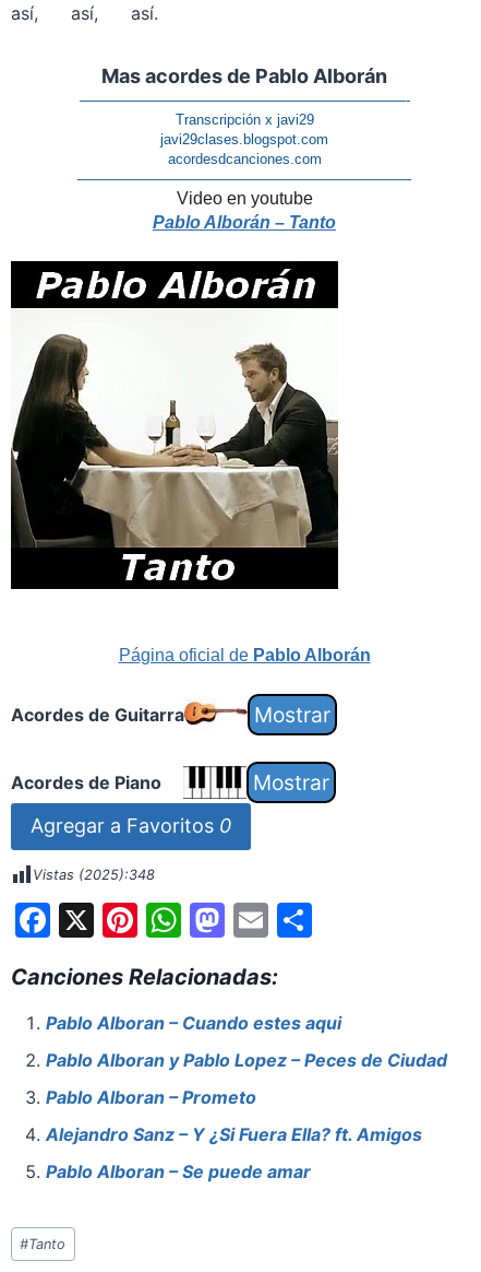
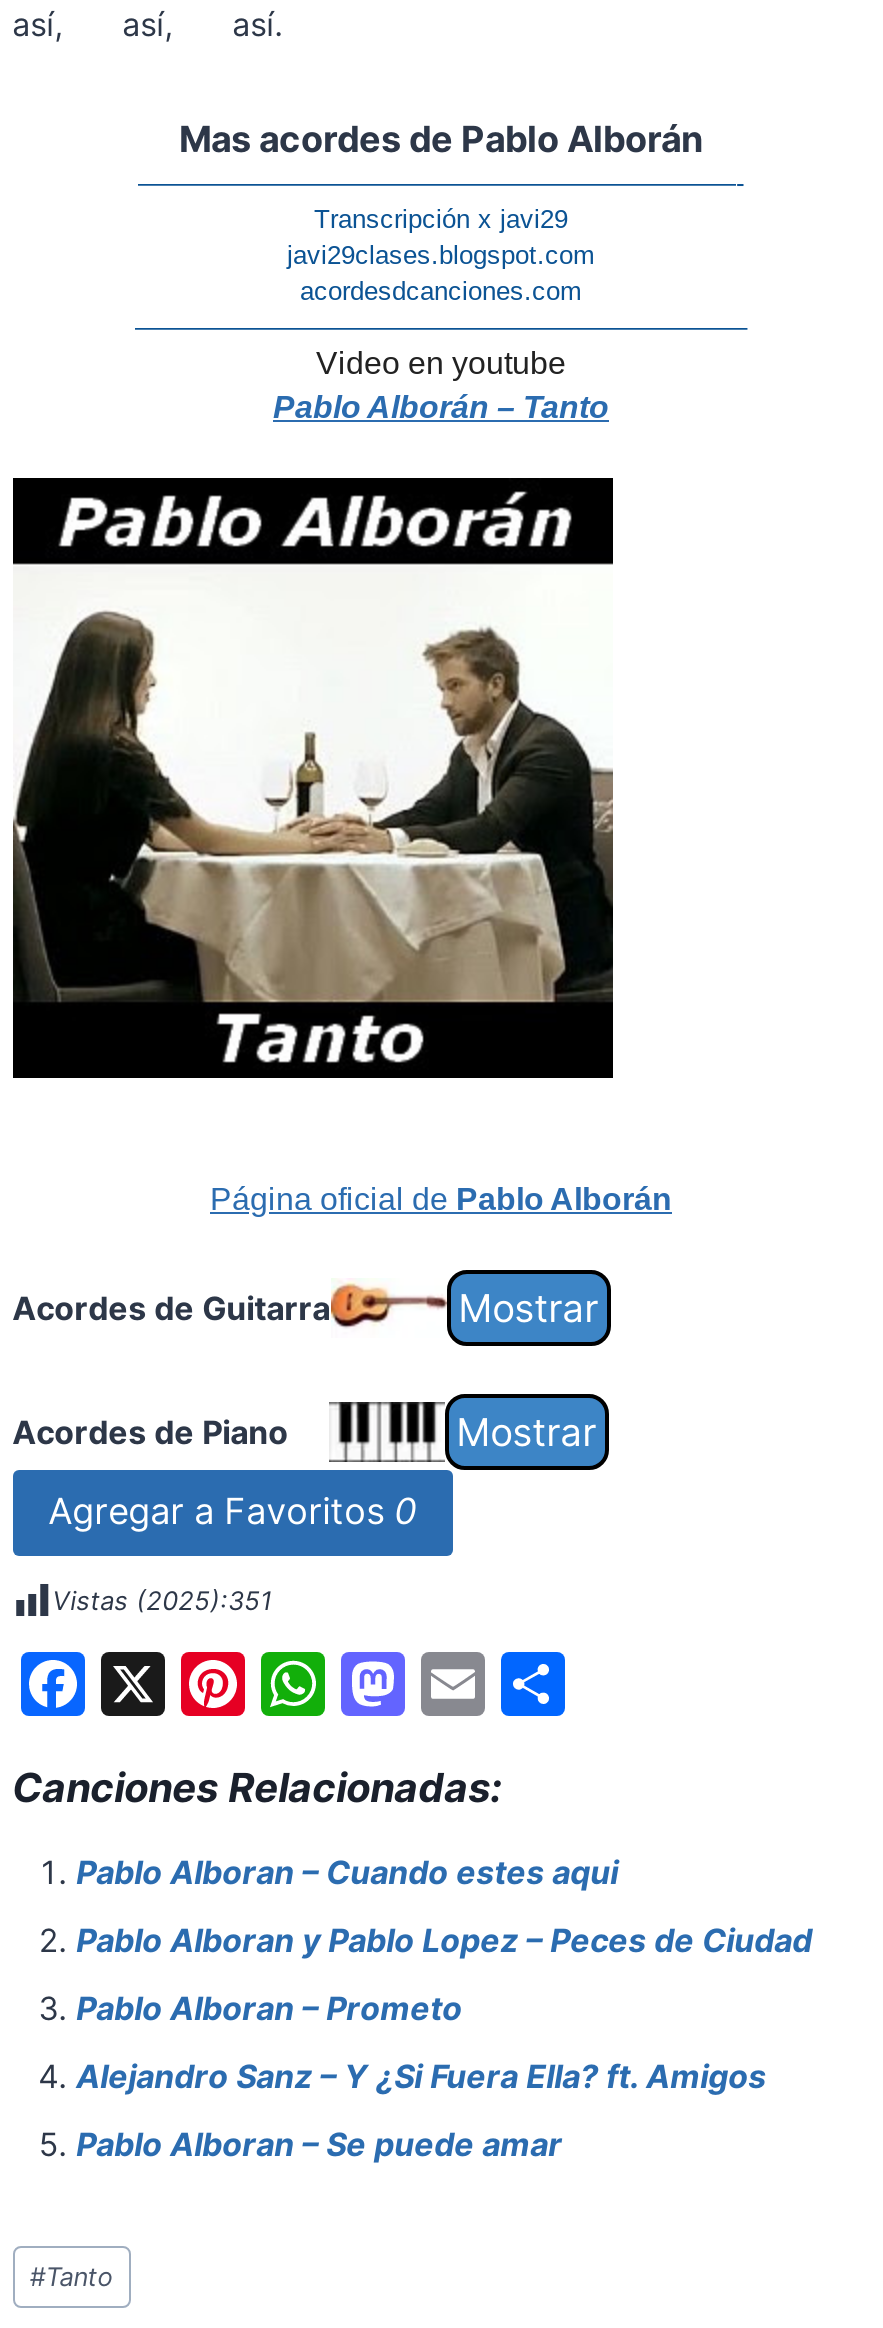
- Vistas (2025):348
+ Vistas (2025):351
